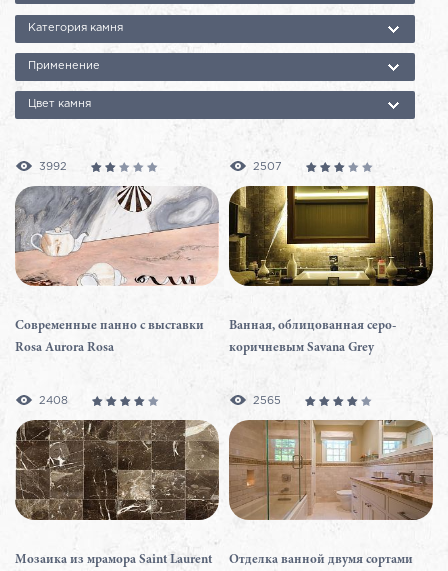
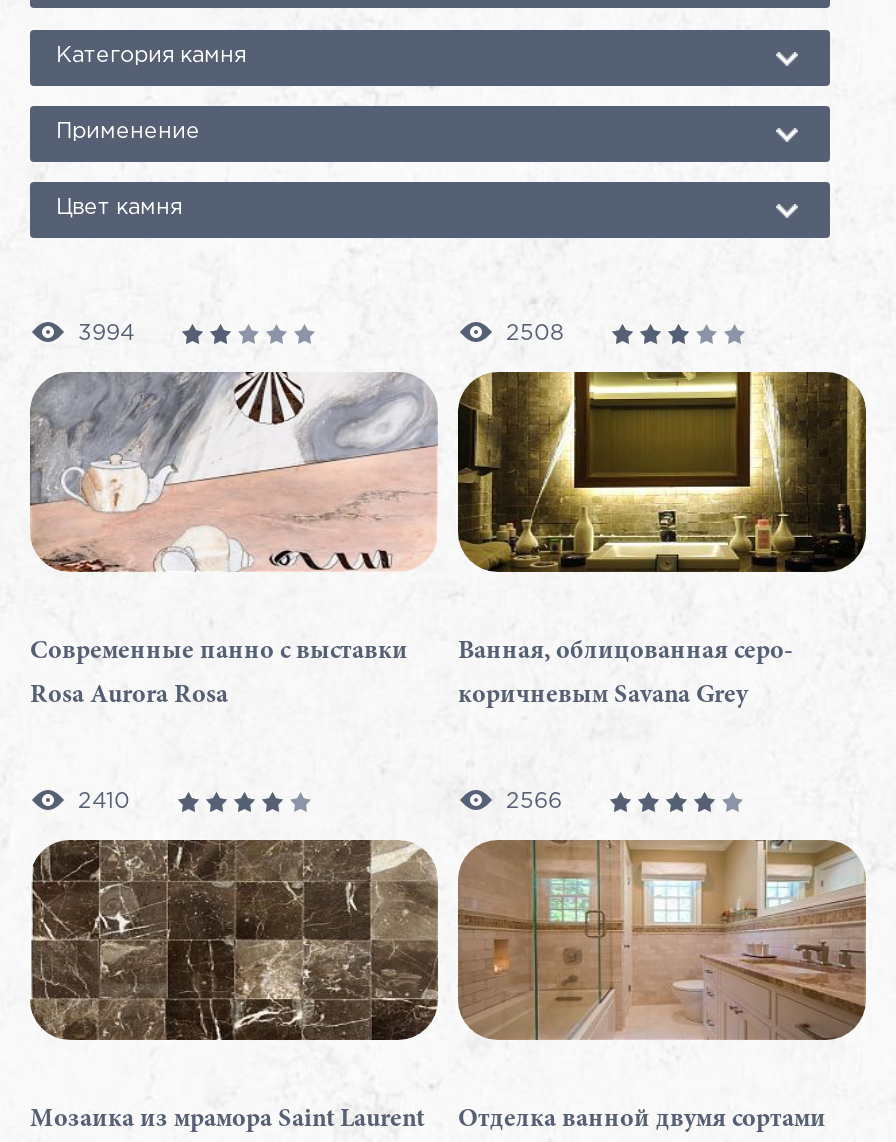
- 3992
+ 3994

- 2507
+ 2508

- 2408
+ 2410

- 2565
+ 2566
